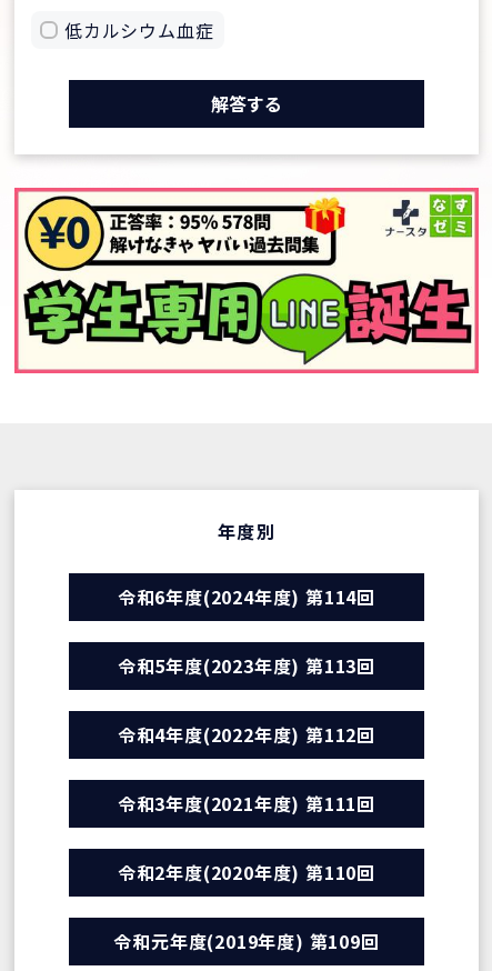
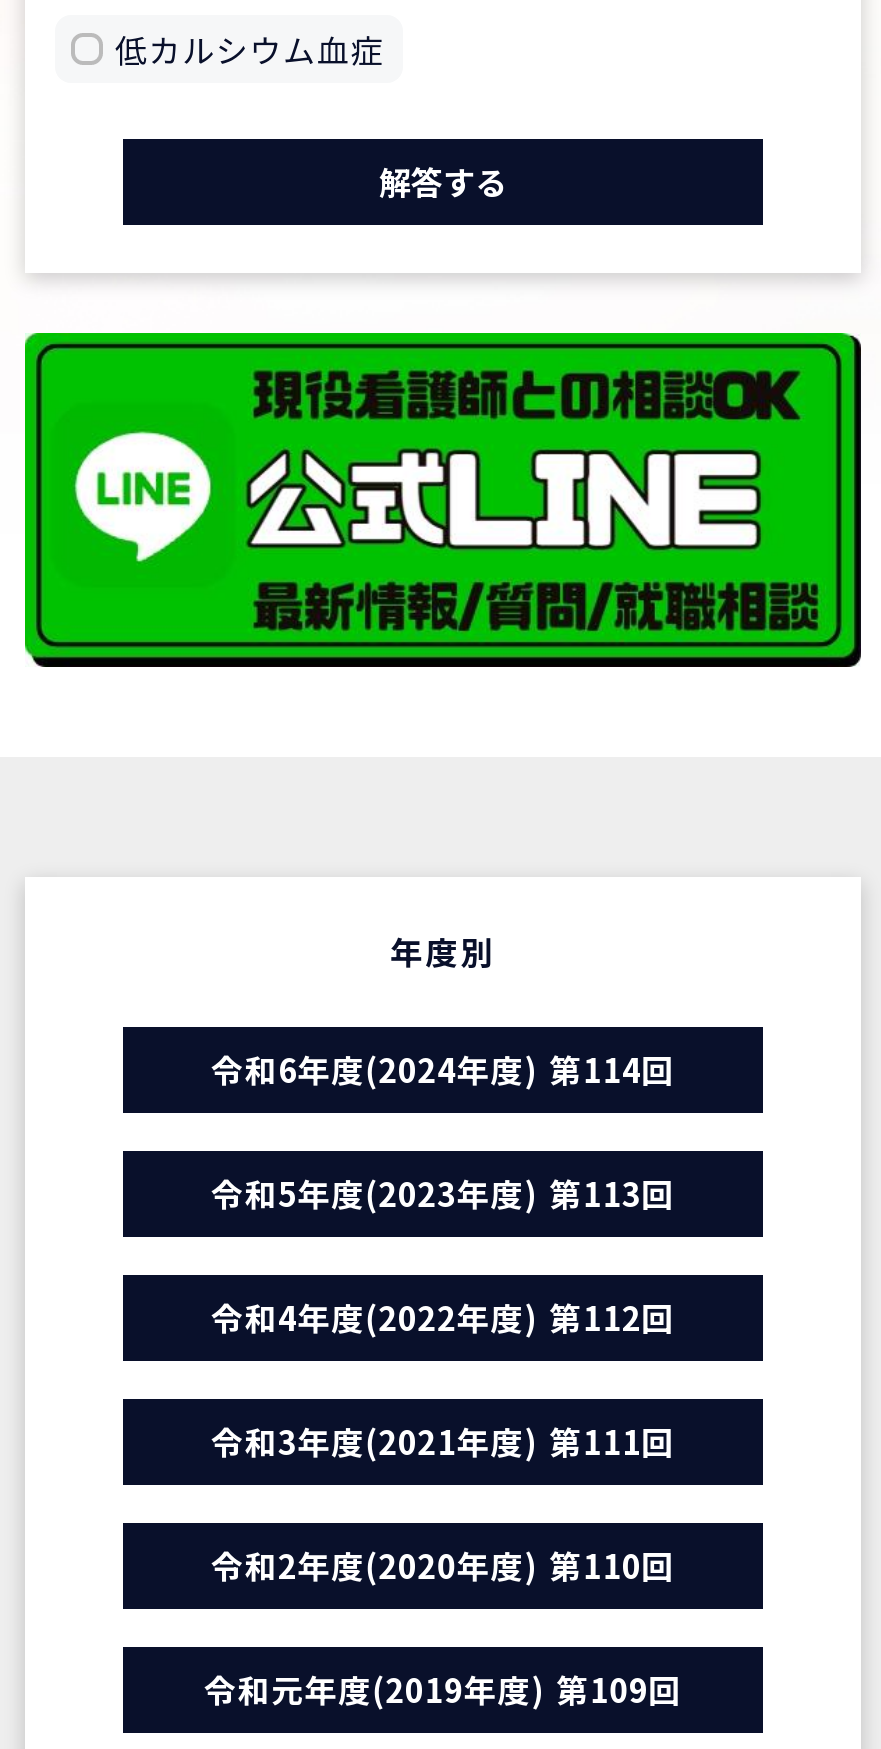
- [image]
+ [image]
